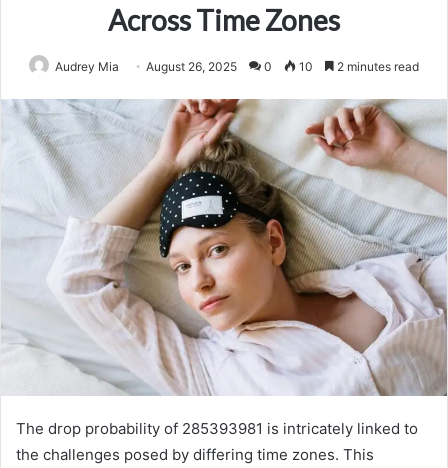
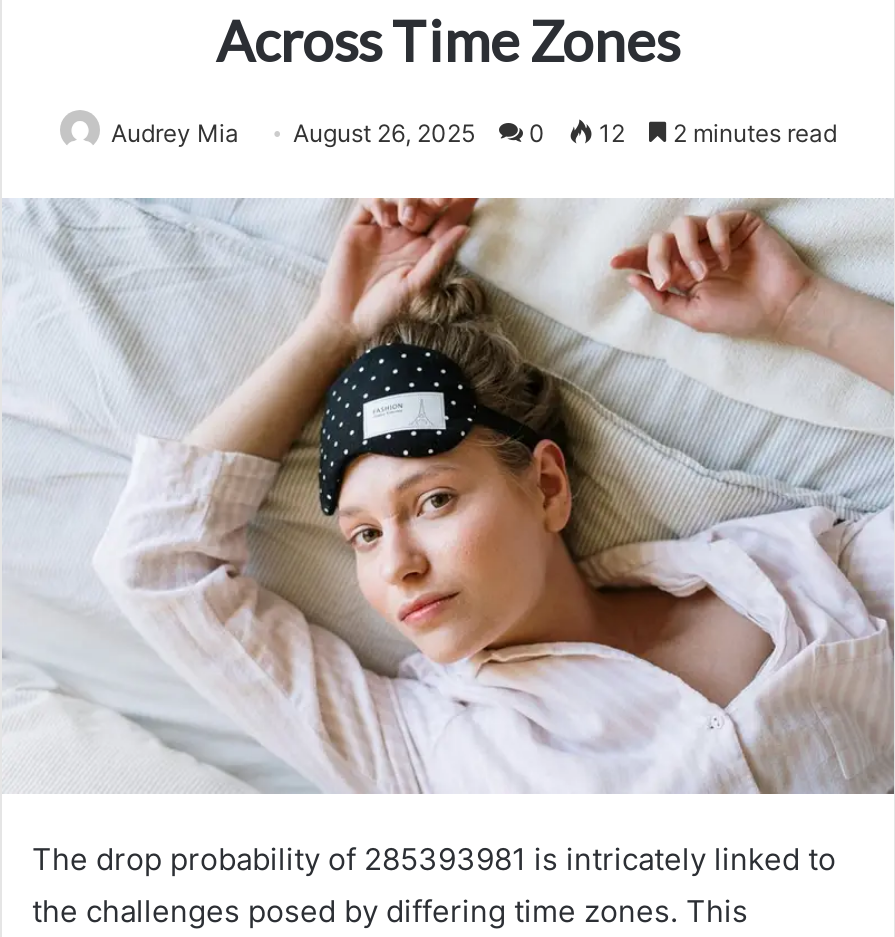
- Audrey Mia August 26, 2025 0 10 2 minutes read
+ Audrey Mia August 26, 2025 0 12 2 minutes read
